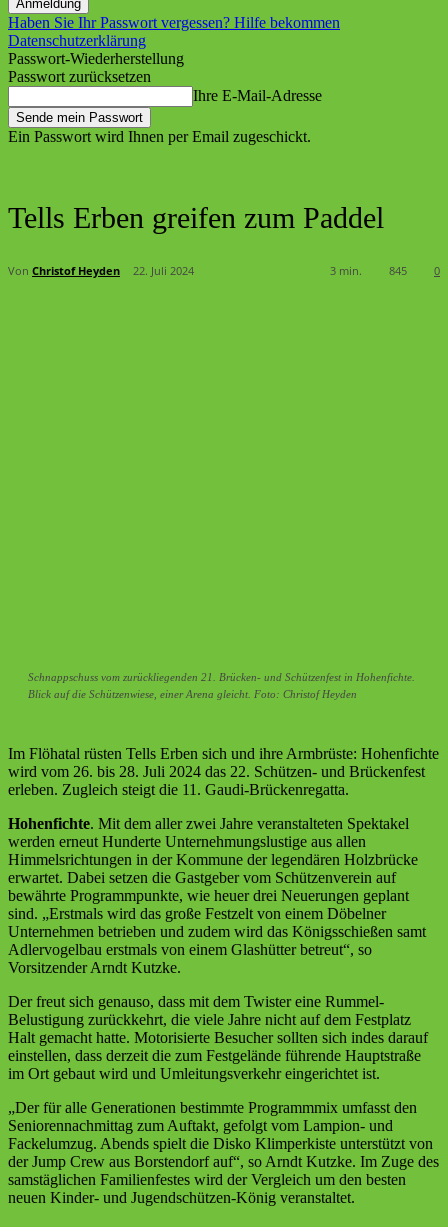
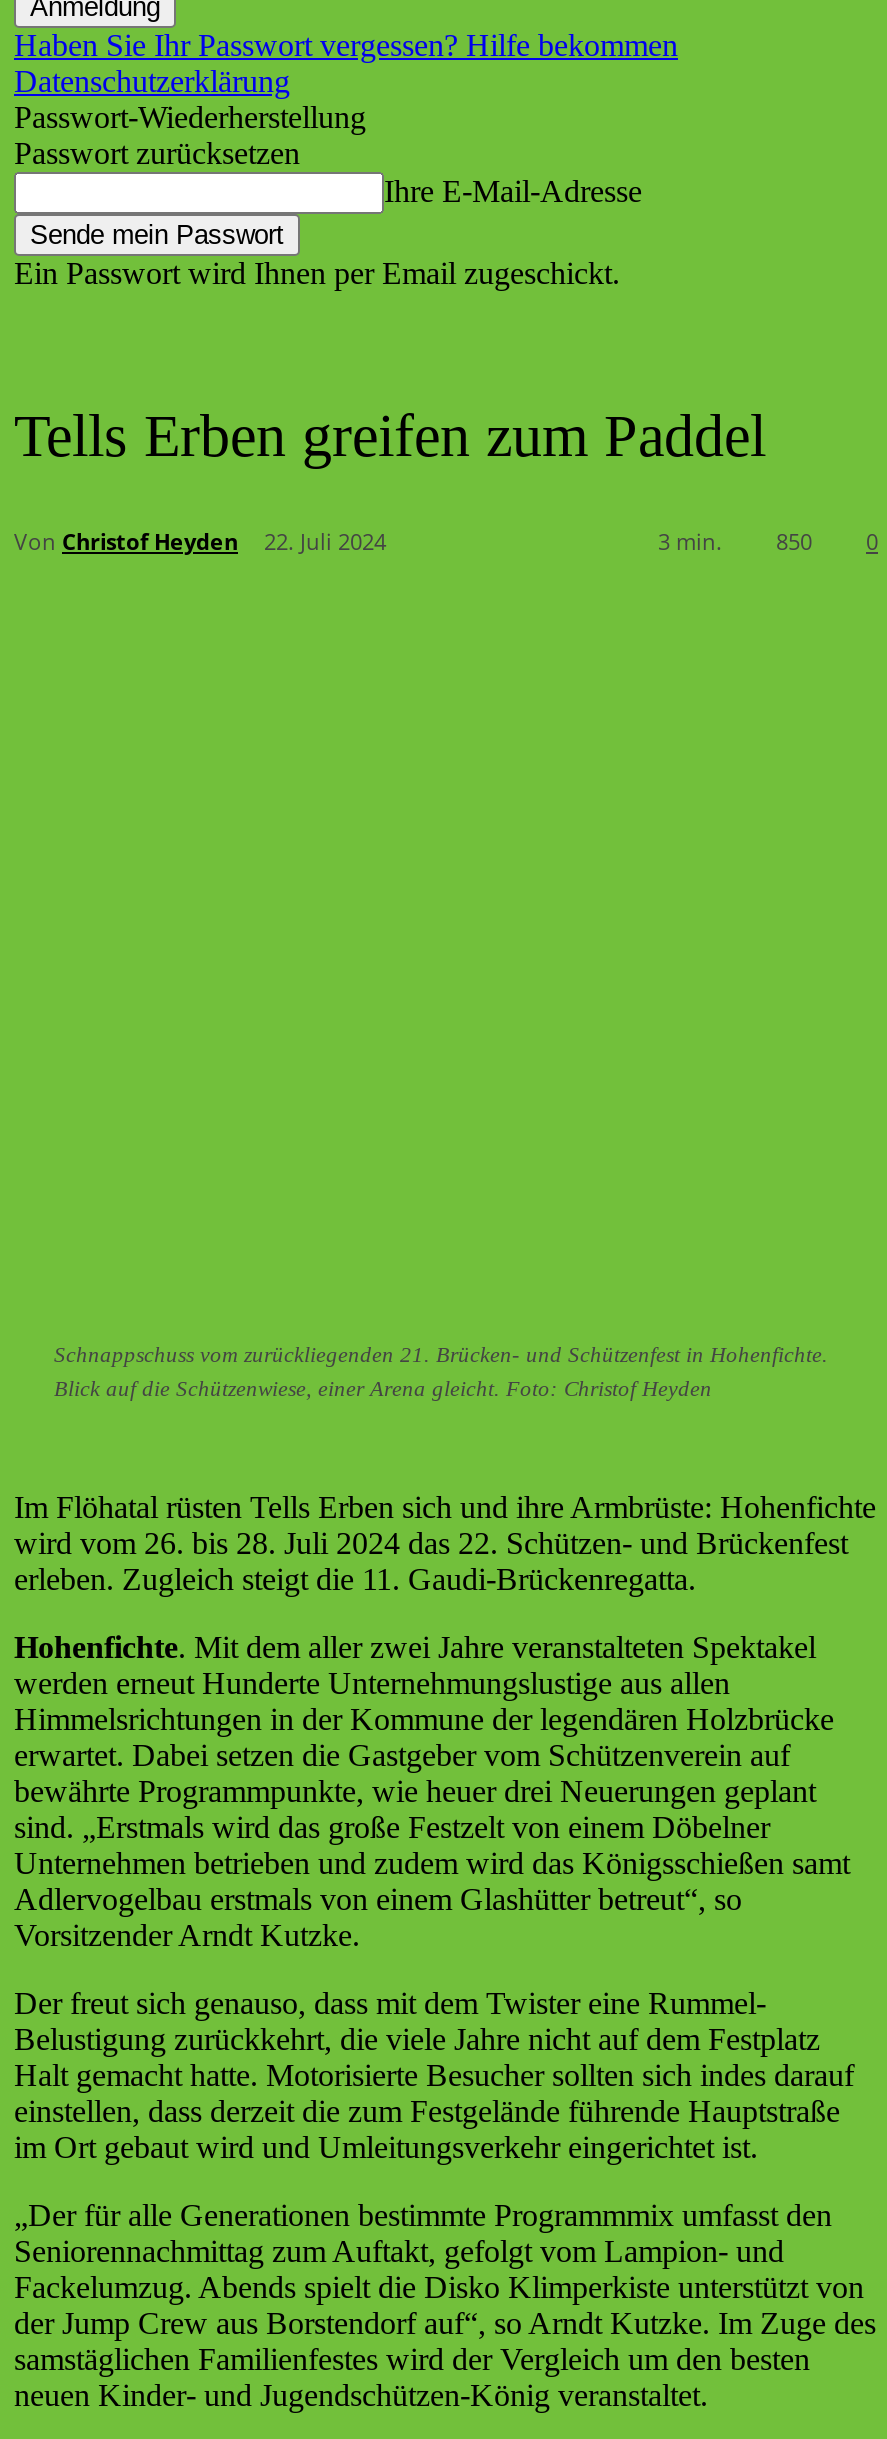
- 3 min. 845 0
+ 3 min. 850 0
